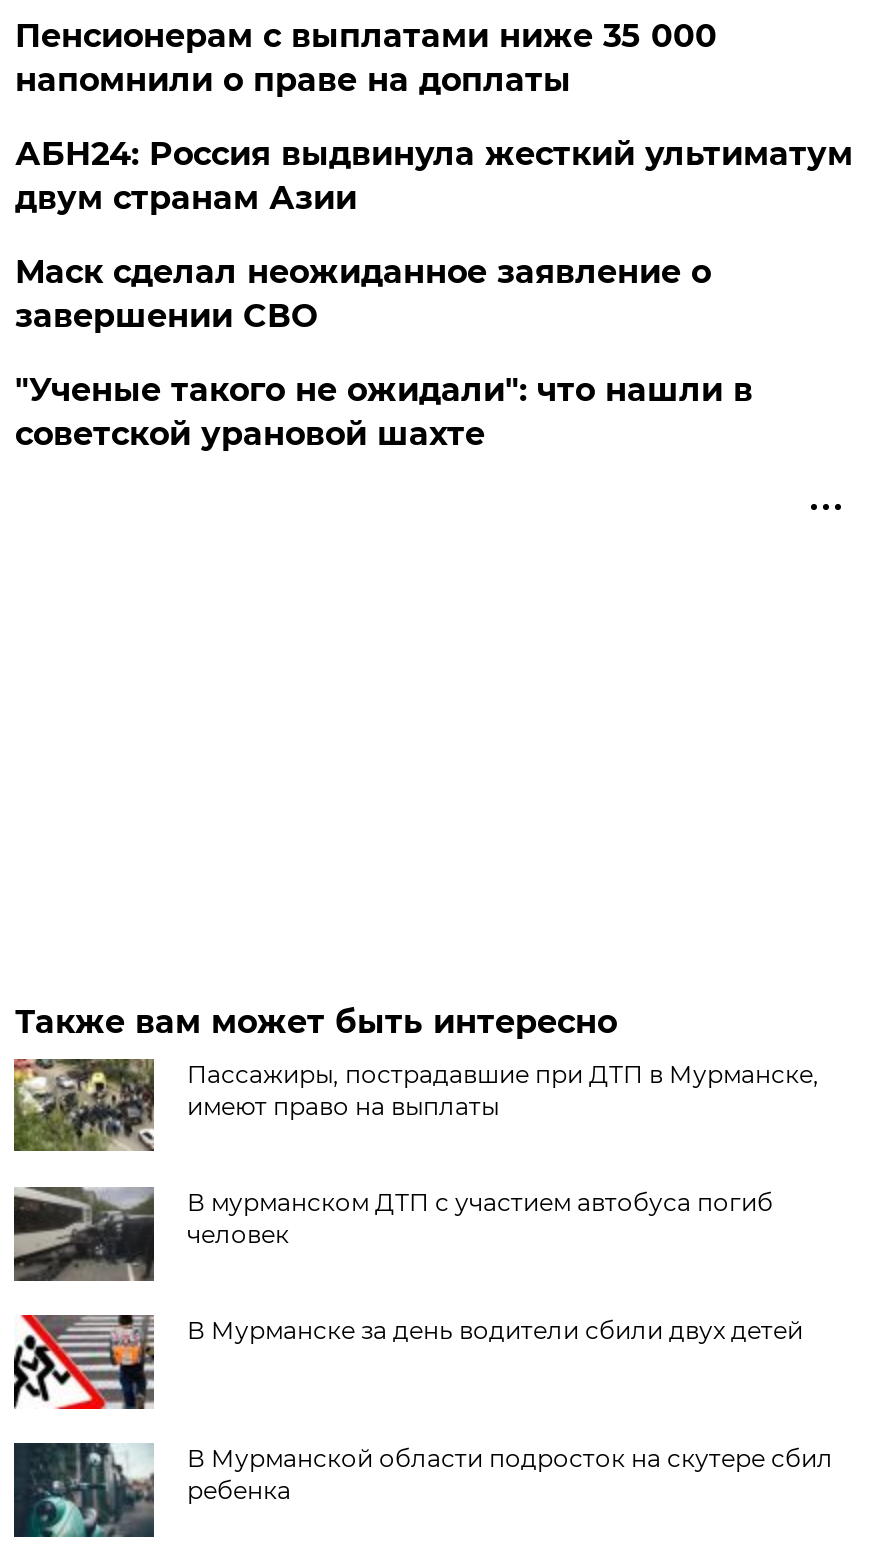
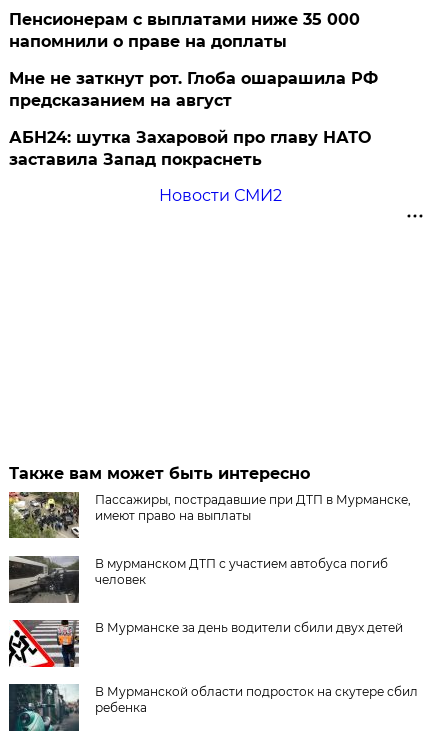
- АБН24: Россия выдвинула жесткий ультиматум
- двум странам Азии
+ Мне не заткнут рот. Глоба ошарашила РФ
+ предсказанием на август

- Маск сделал неожиданное заявление о
- завершении СВО
+ АБН24: шутка Захаровой про главу НАТО
+ заставила Запад покраснеть

- "Ученые такого не ожидали": что нашли в
- советской урановой шахте
+ Новости СМИ2
